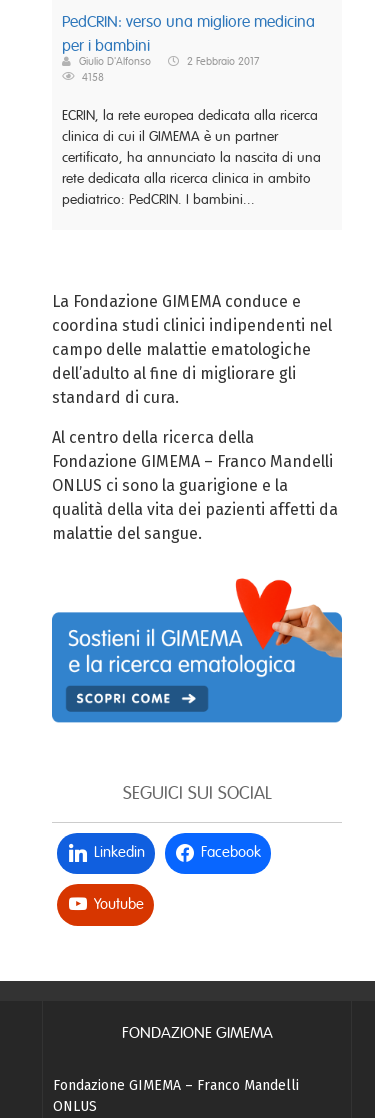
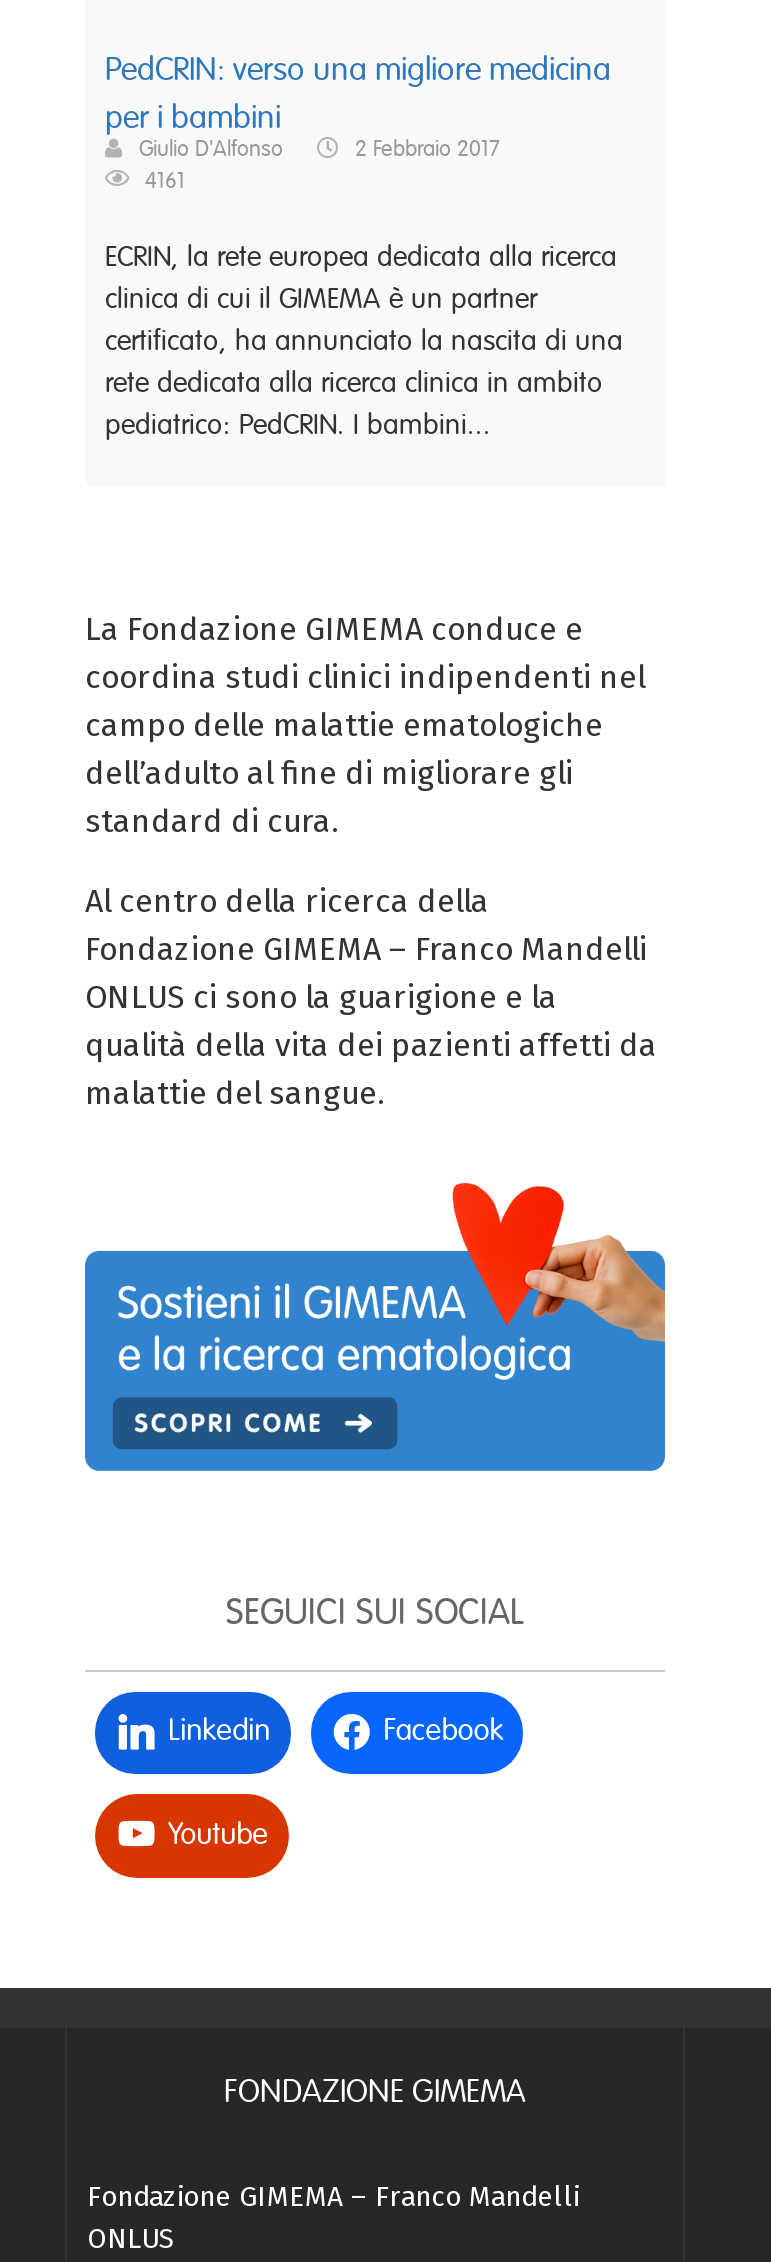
- 4158
+ 4161
